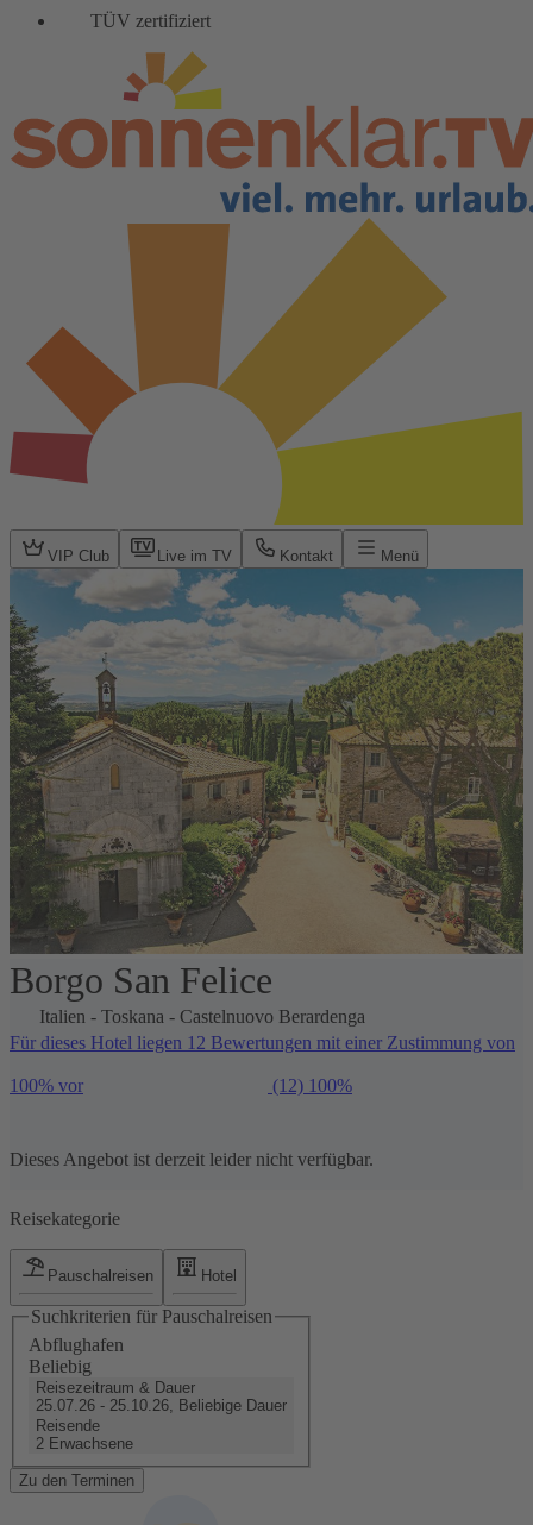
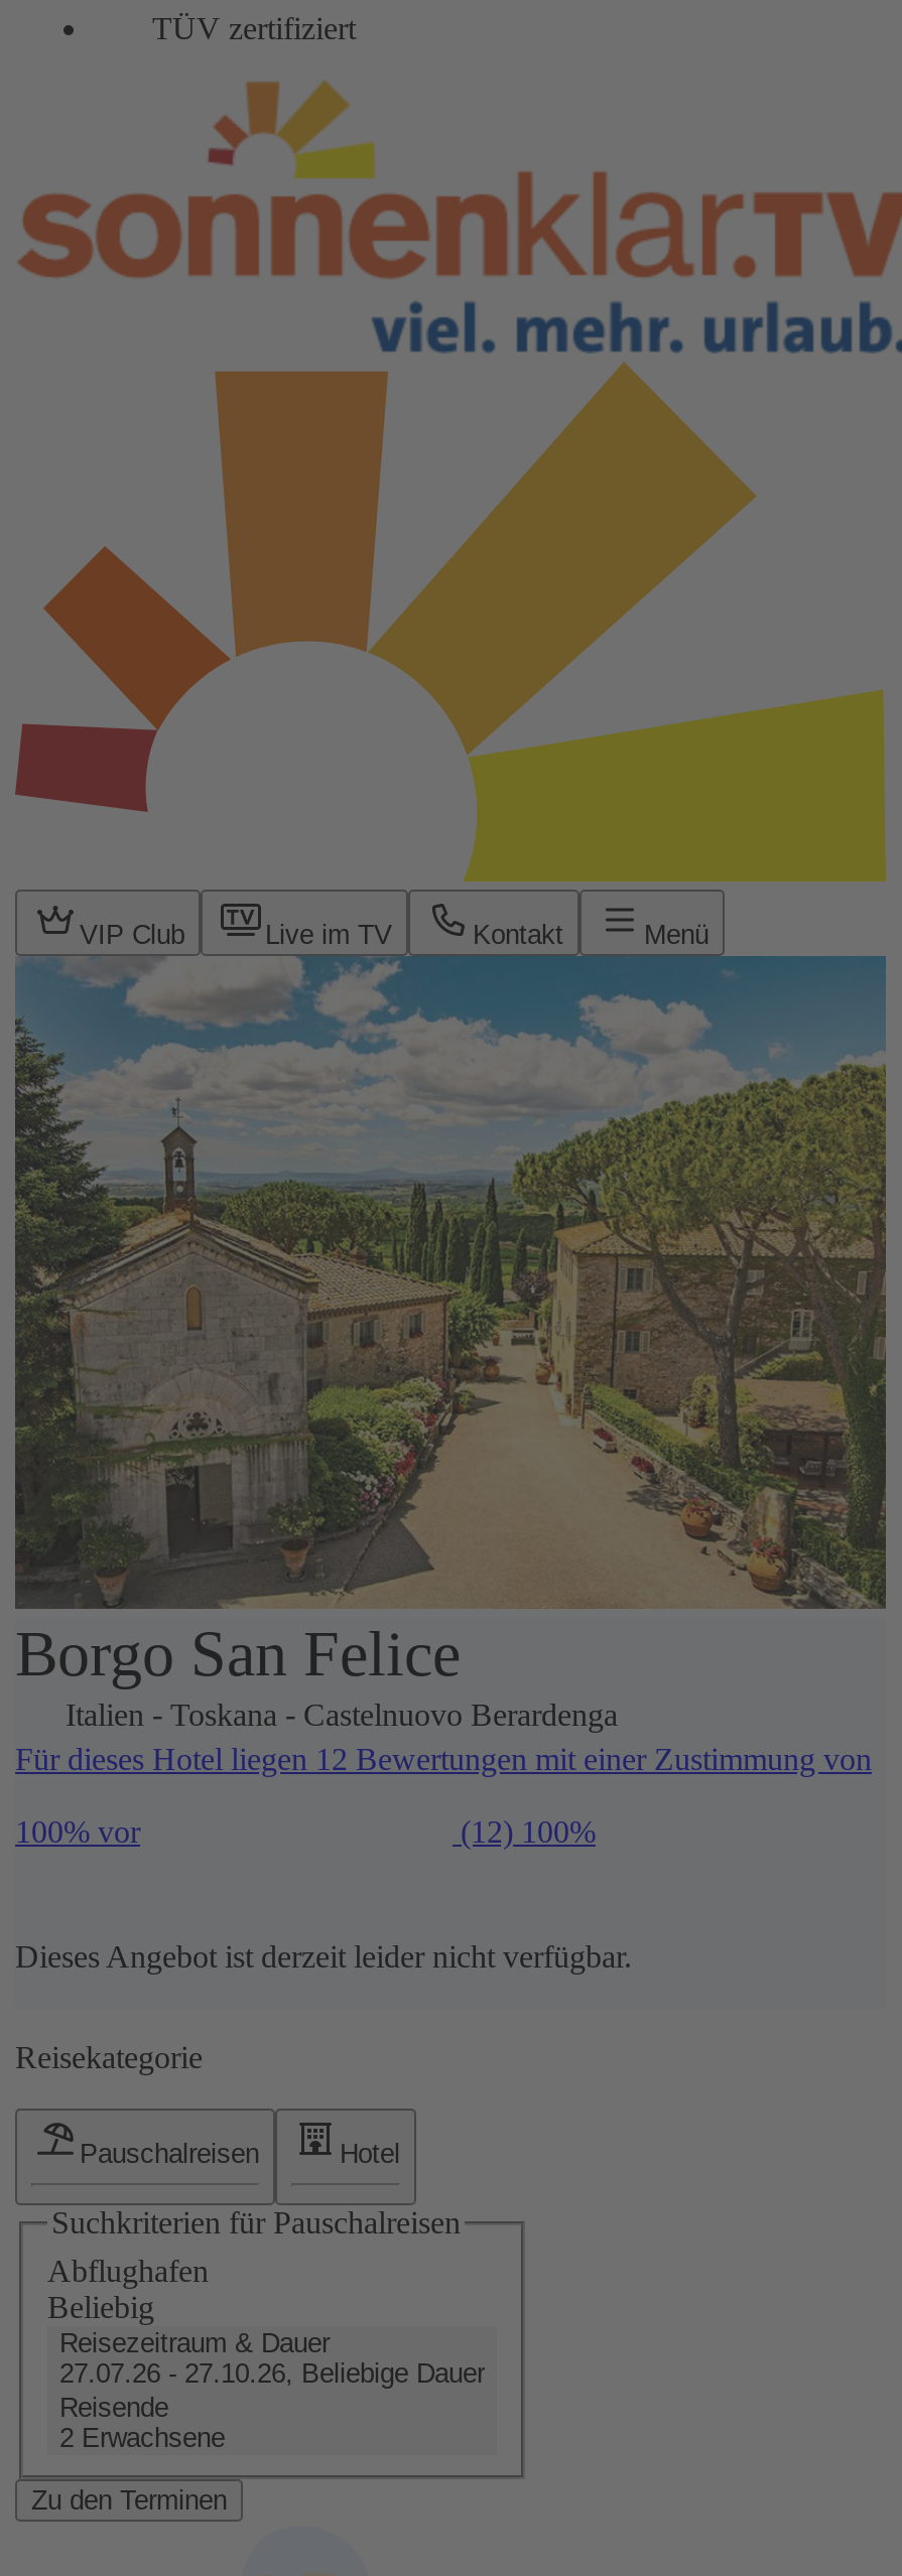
- 25.07.26 - 25.10.26, Beliebige Dauer
+ 27.07.26 - 27.10.26, Beliebige Dauer
